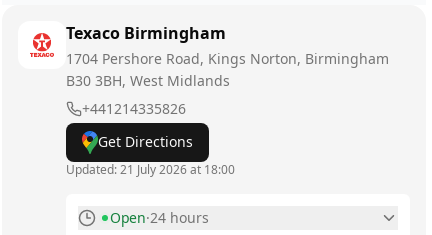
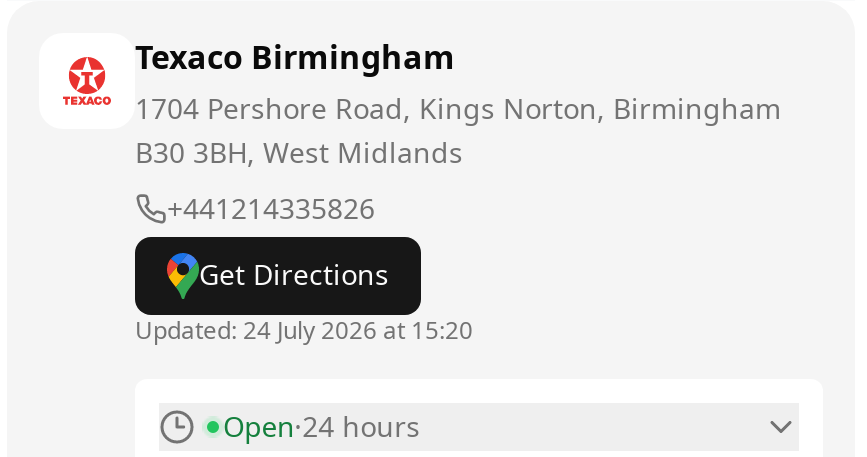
- Updated:21 July 2026 at 18:00
+ Updated:24 July 2026 at 15:20
